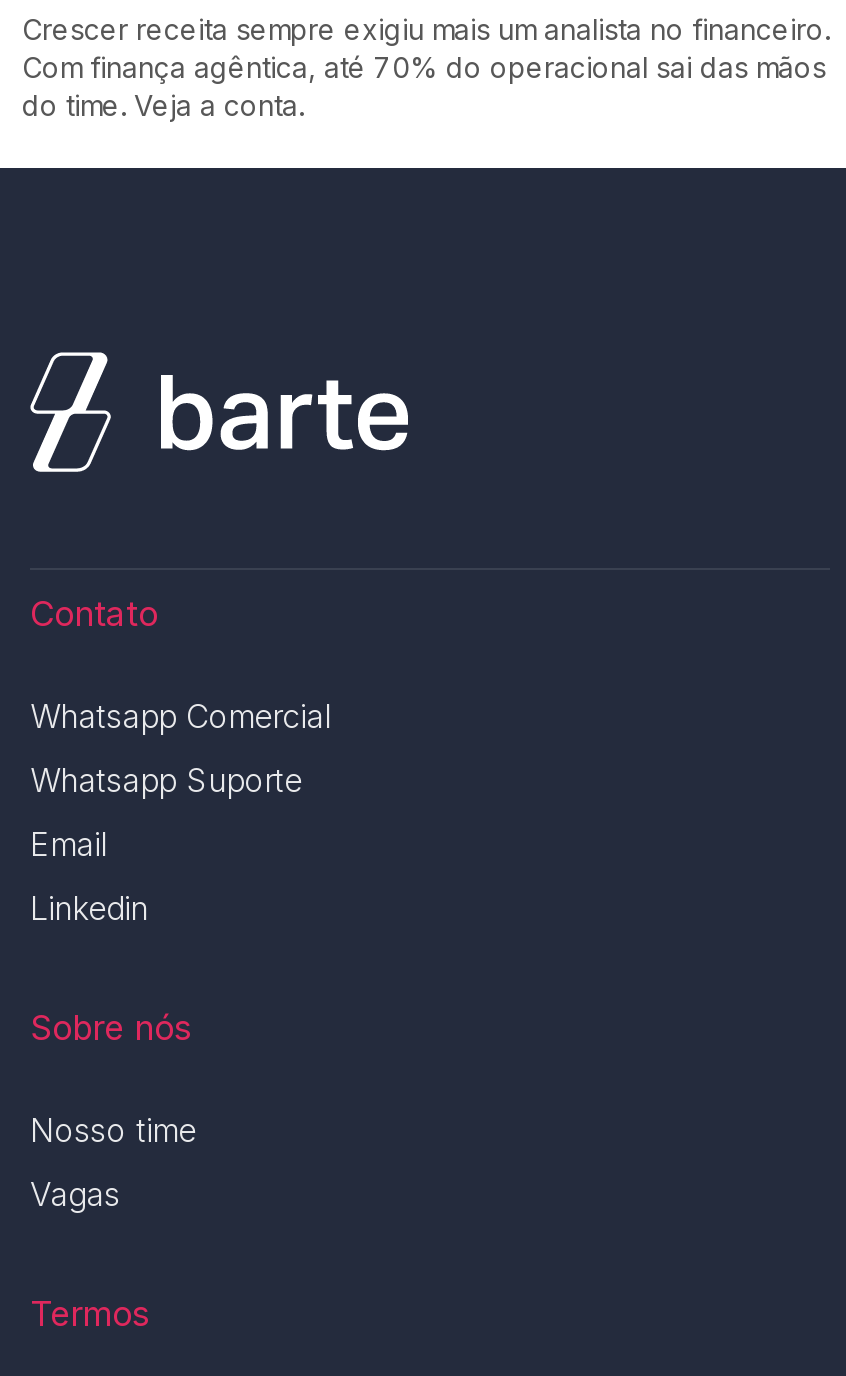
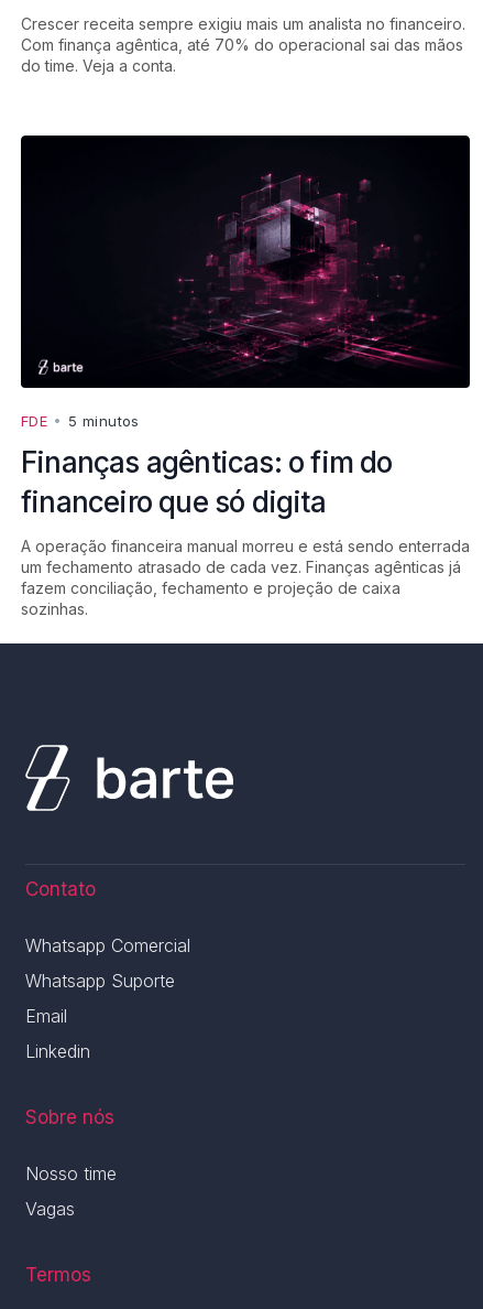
+ [image]
+ FDE • 5 minutos
+ Finanças agênticas: o fim do
+ financeiro que só digita
+ A operação financeira manual morreu e está sendo enterrada
+ um fechamento atrasado de cada vez. Finanças agênticas já
+ fazem conciliação, fechamento e projeção de caixa
+ sozinhas.
